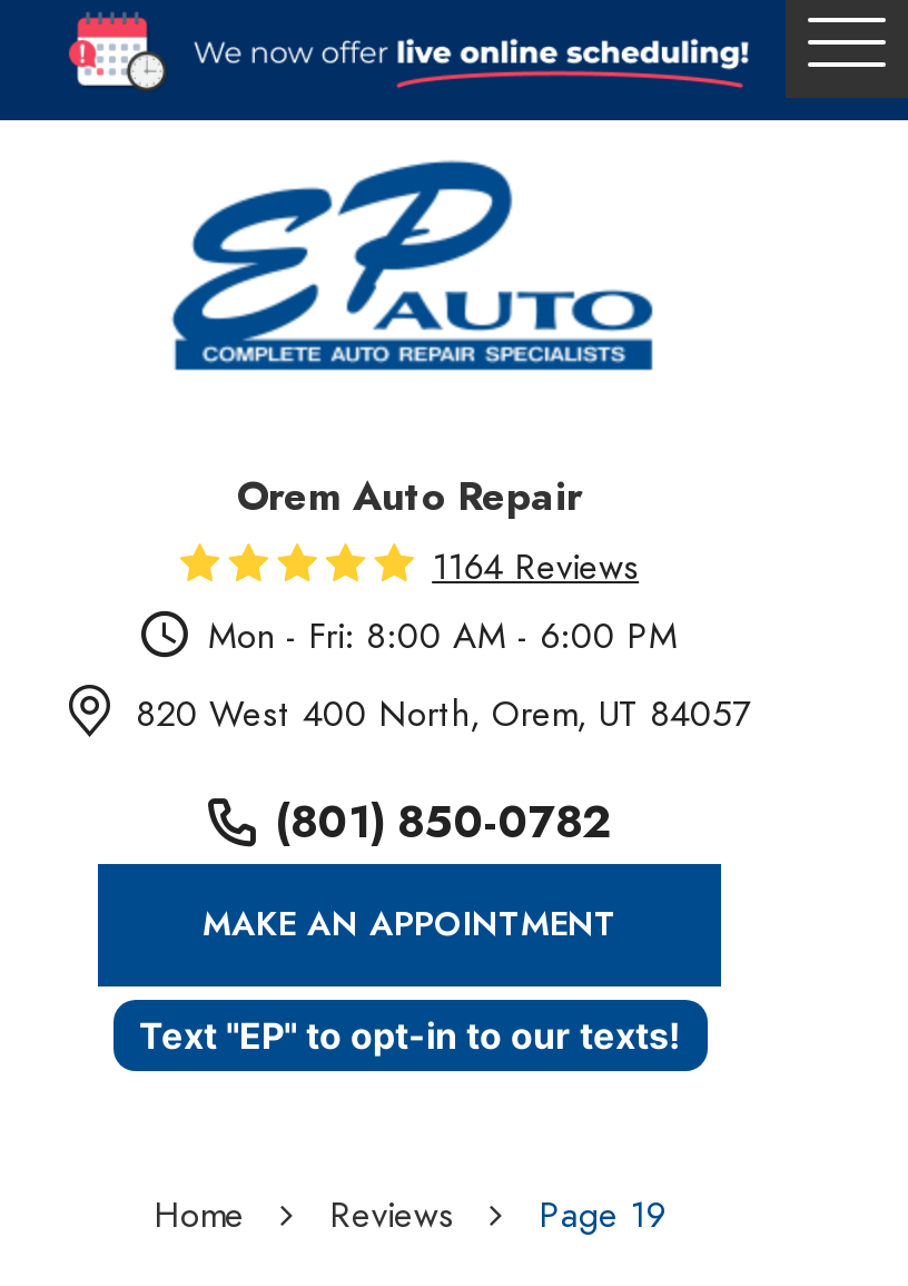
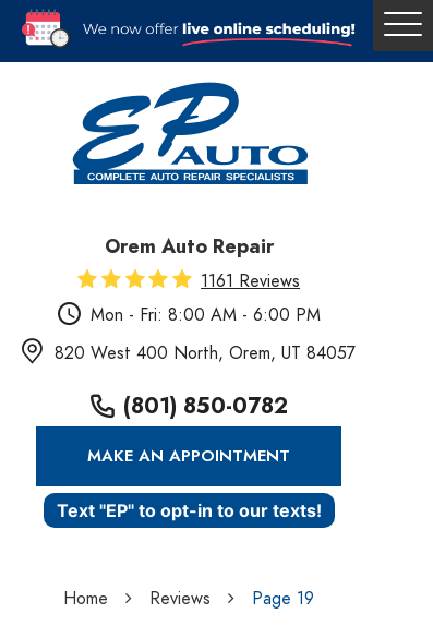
- 1164 Reviews
+ 1161 Reviews
